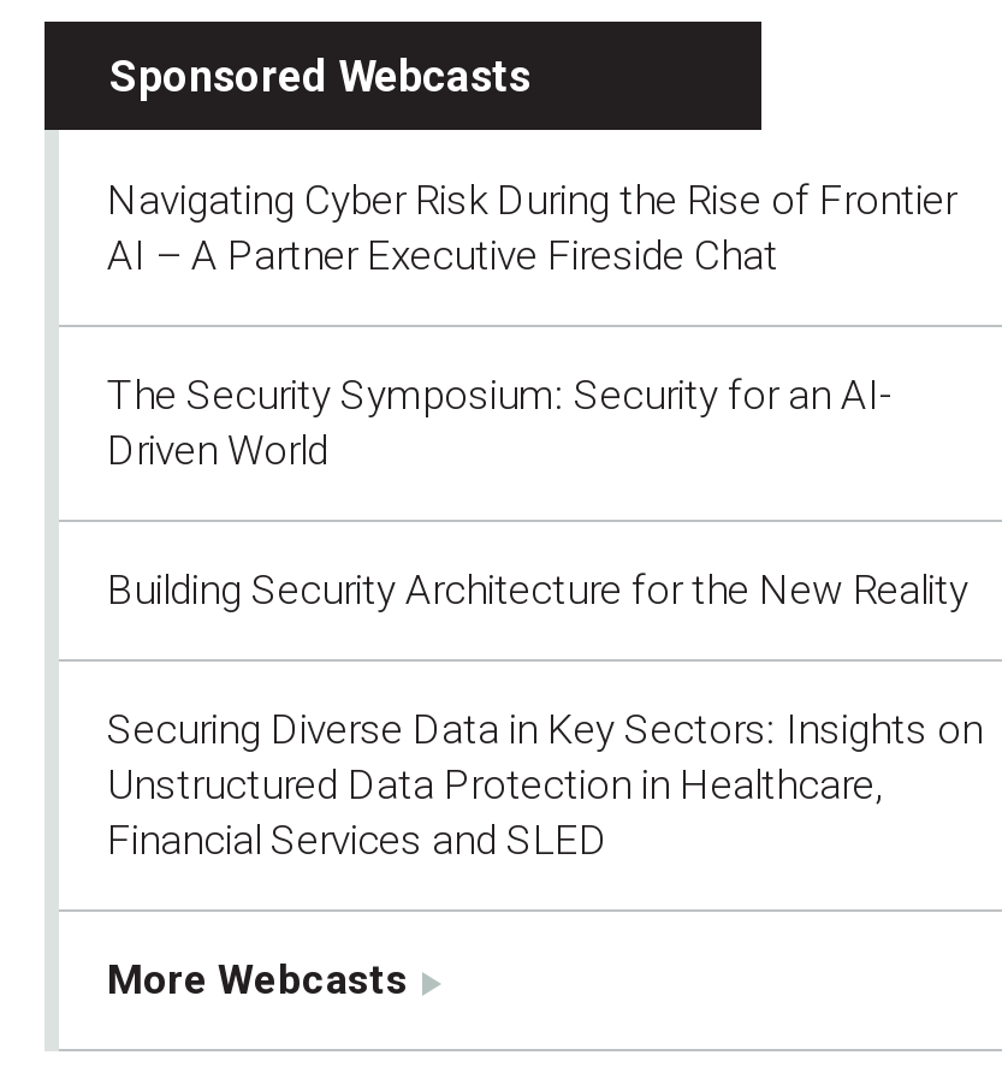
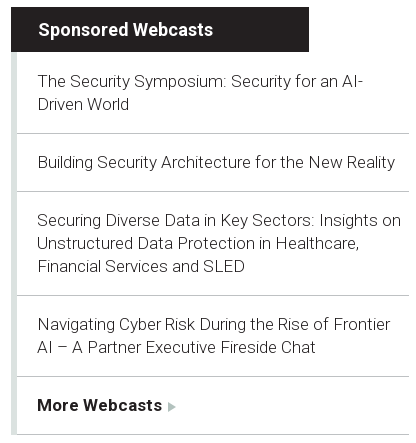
moved down: Navigating Cyber Risk During the Rise of Frontier | AI – A Partner Executive Fireside Chat

moved up: The Security Symposium: Security for an AI- | Driven World | Building Security Architecture for the New Reality | Securing Diverse Data in Key Sectors: Insights on | Unstructured Data Protection in Healthcare, | Financial Services and SLED
